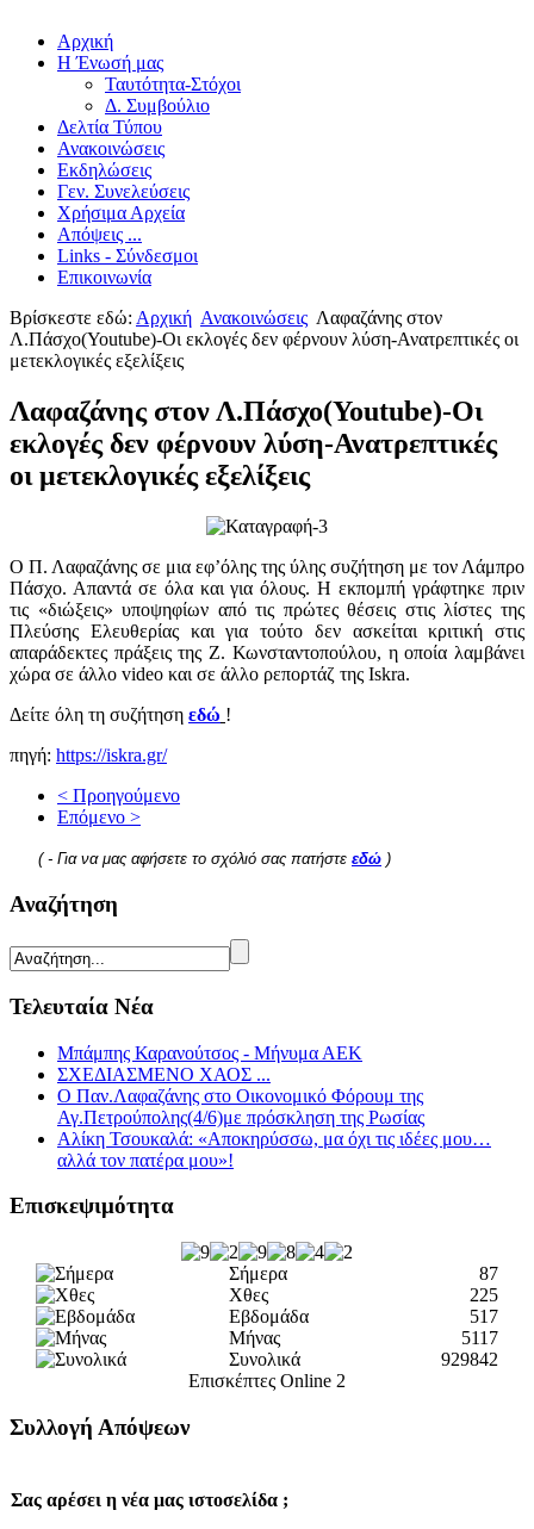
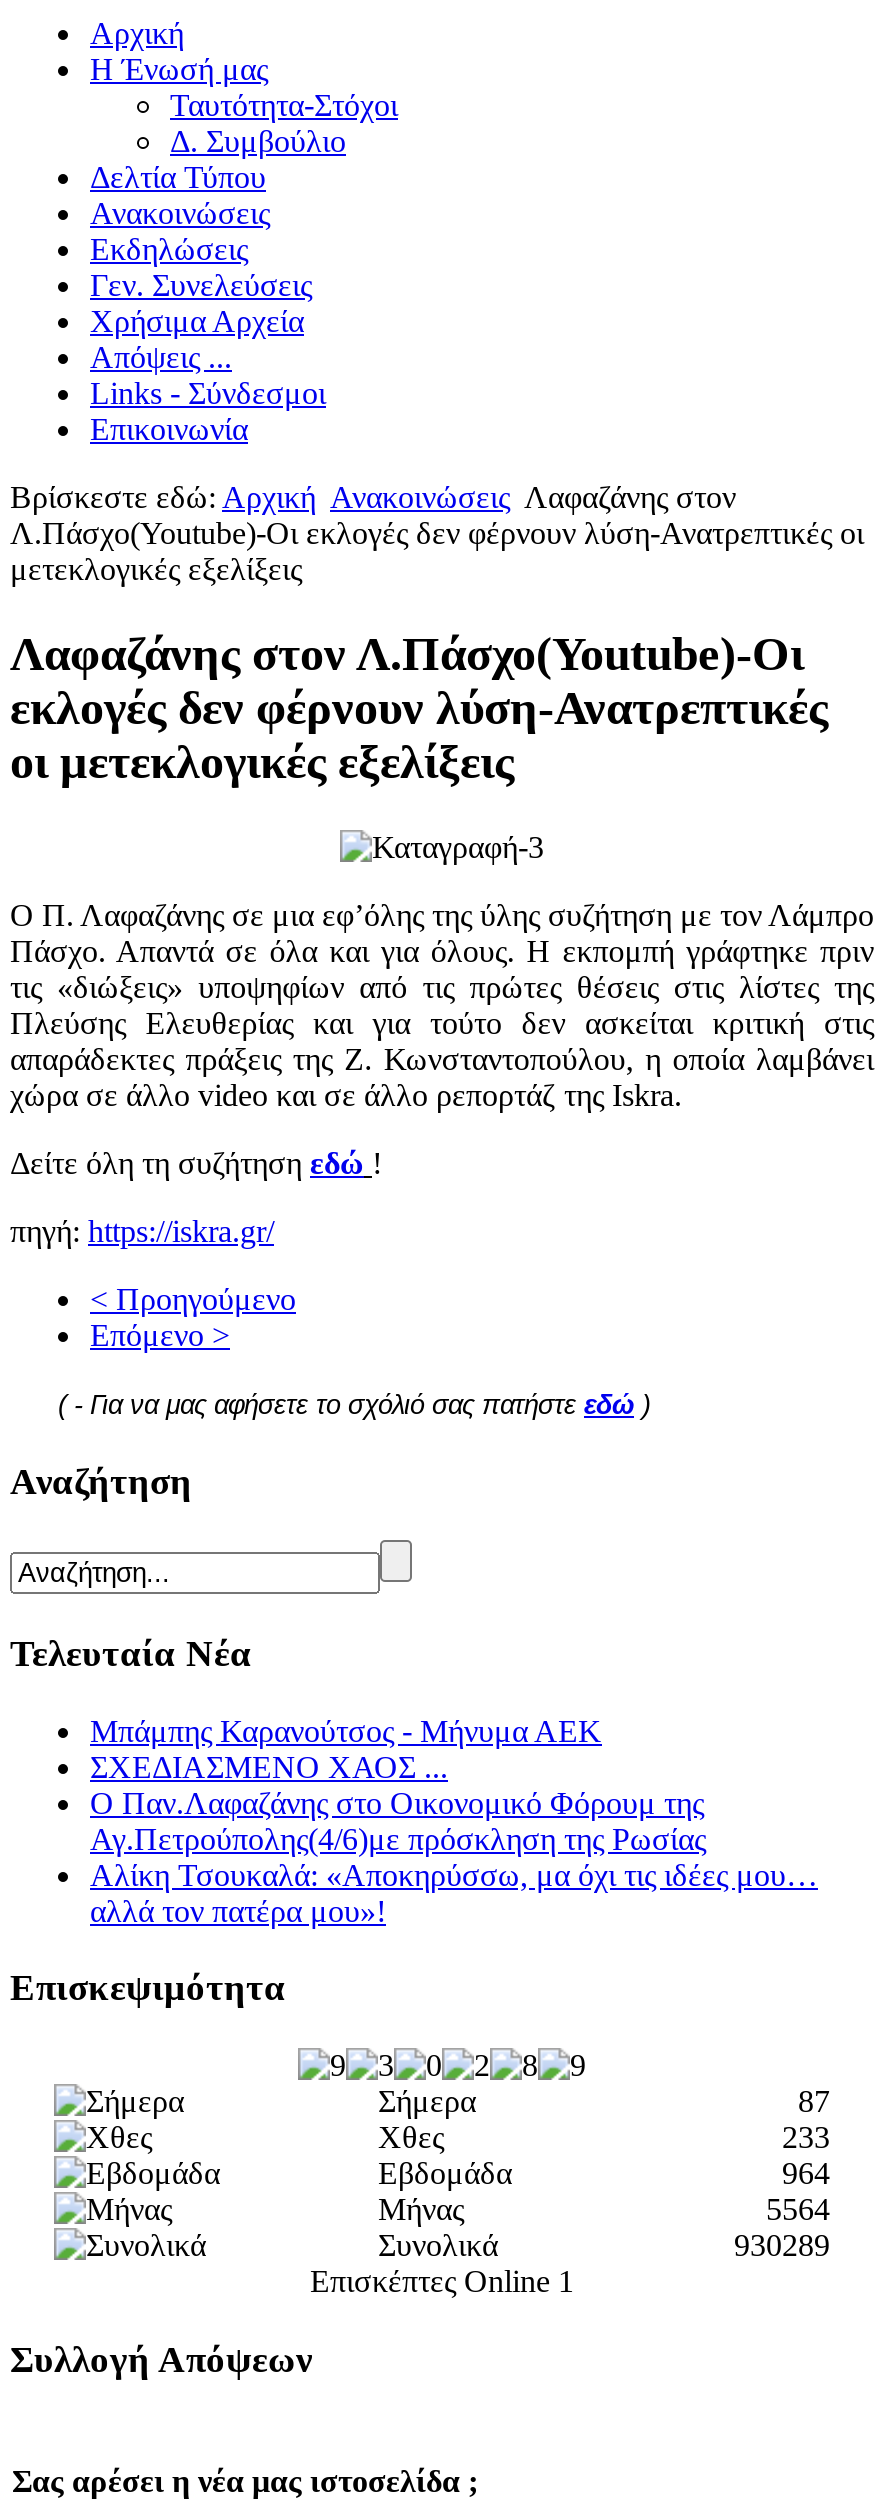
- 225
+ 233

- 517
+ 964

- 5117
+ 5564

- 929842
+ 930289

- Επισκέπτες Online 2
+ Επισκέπτες Online 1
